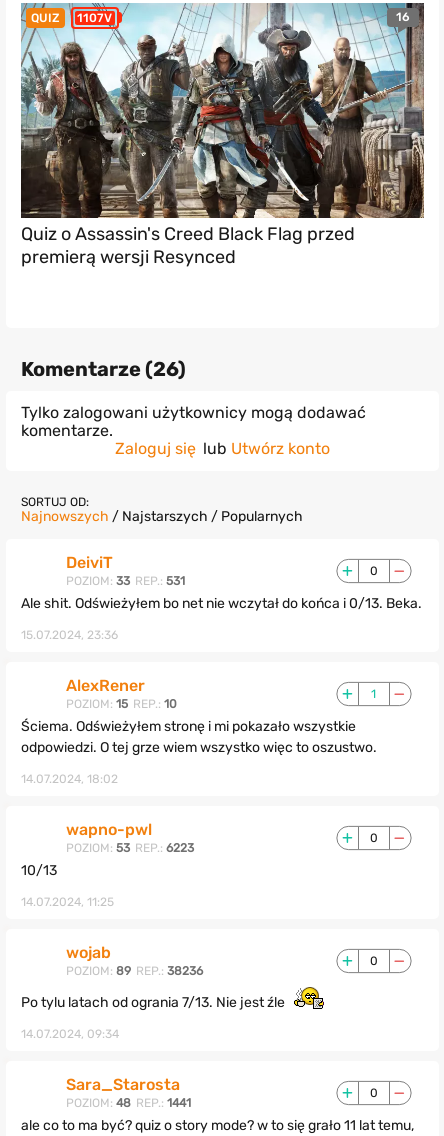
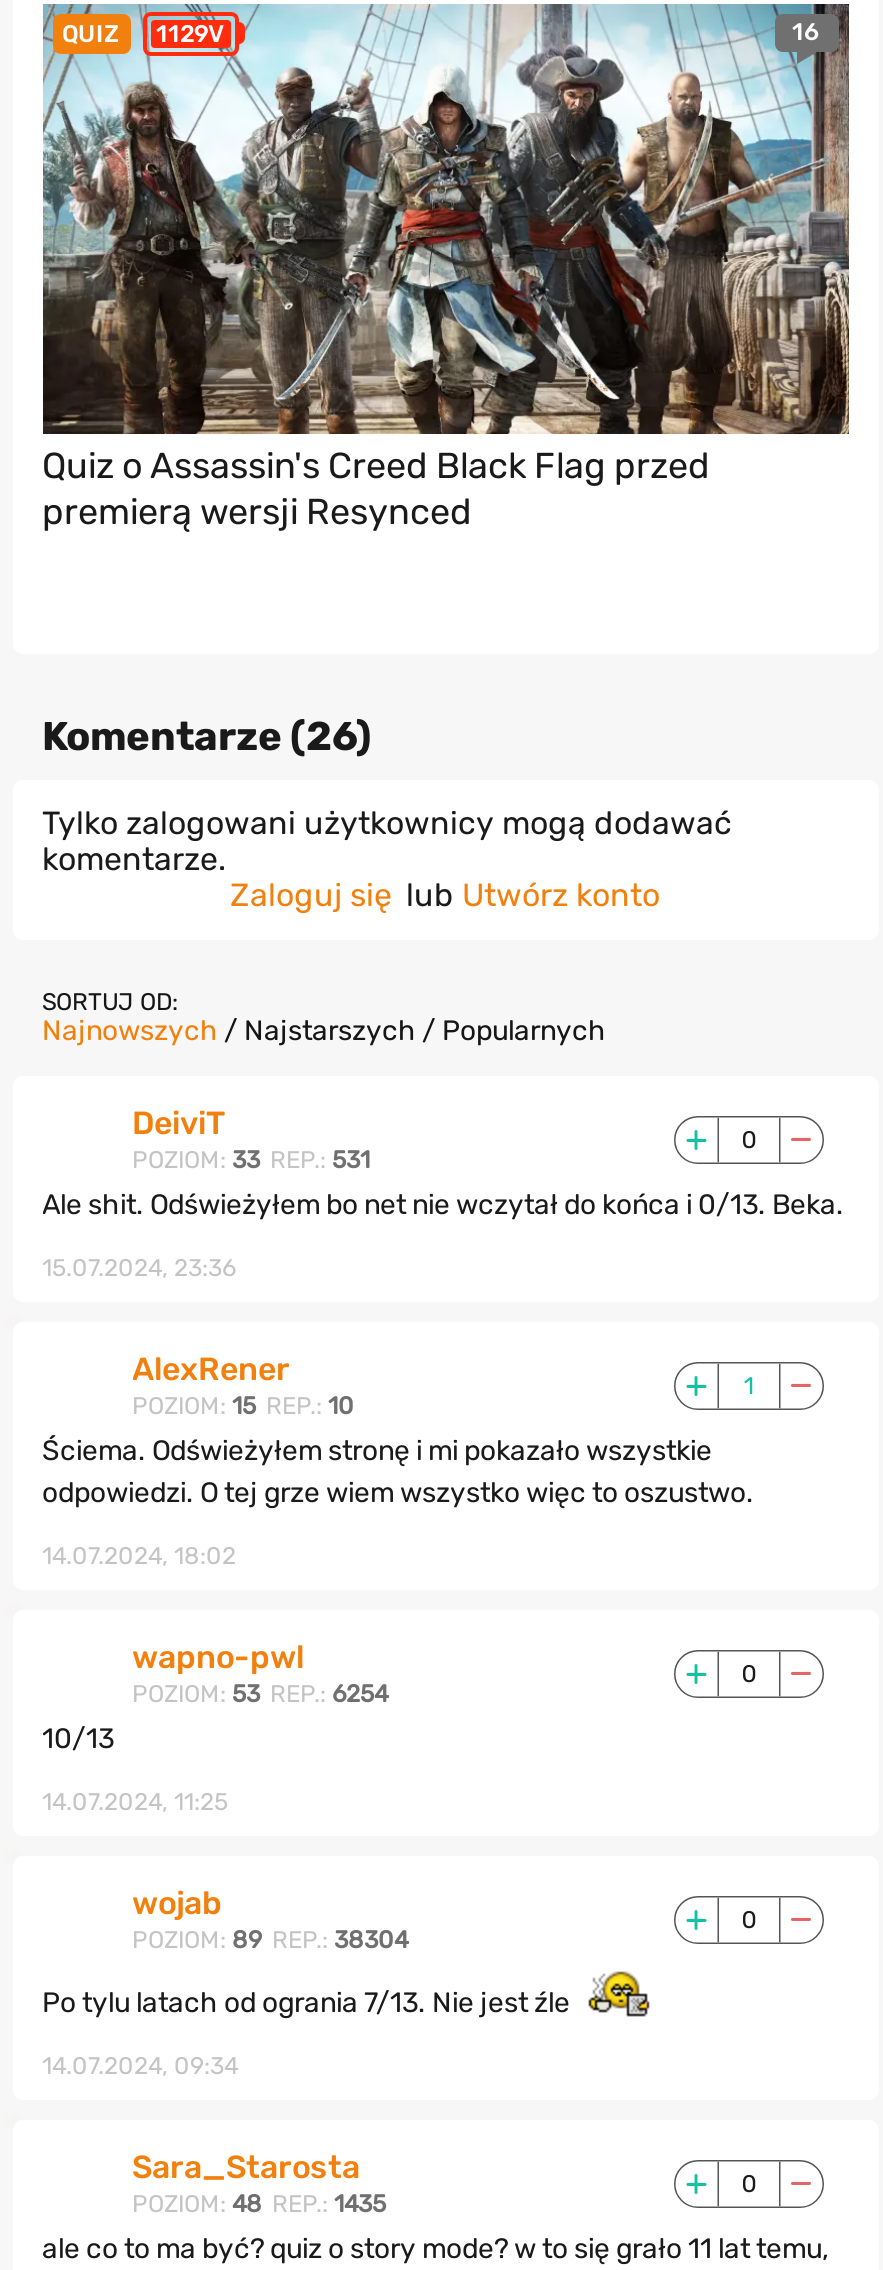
- QUIZ 1107V
+ QUIZ 1129V

- POZIOM: 53 REP.: 6223
+ POZIOM: 53 REP.: 6254

- POZIOM: 89 REP.: 38236
+ POZIOM: 89 REP.: 38304

- POZIOM: 48 REP.: 1441
+ POZIOM: 48 REP.: 1435
